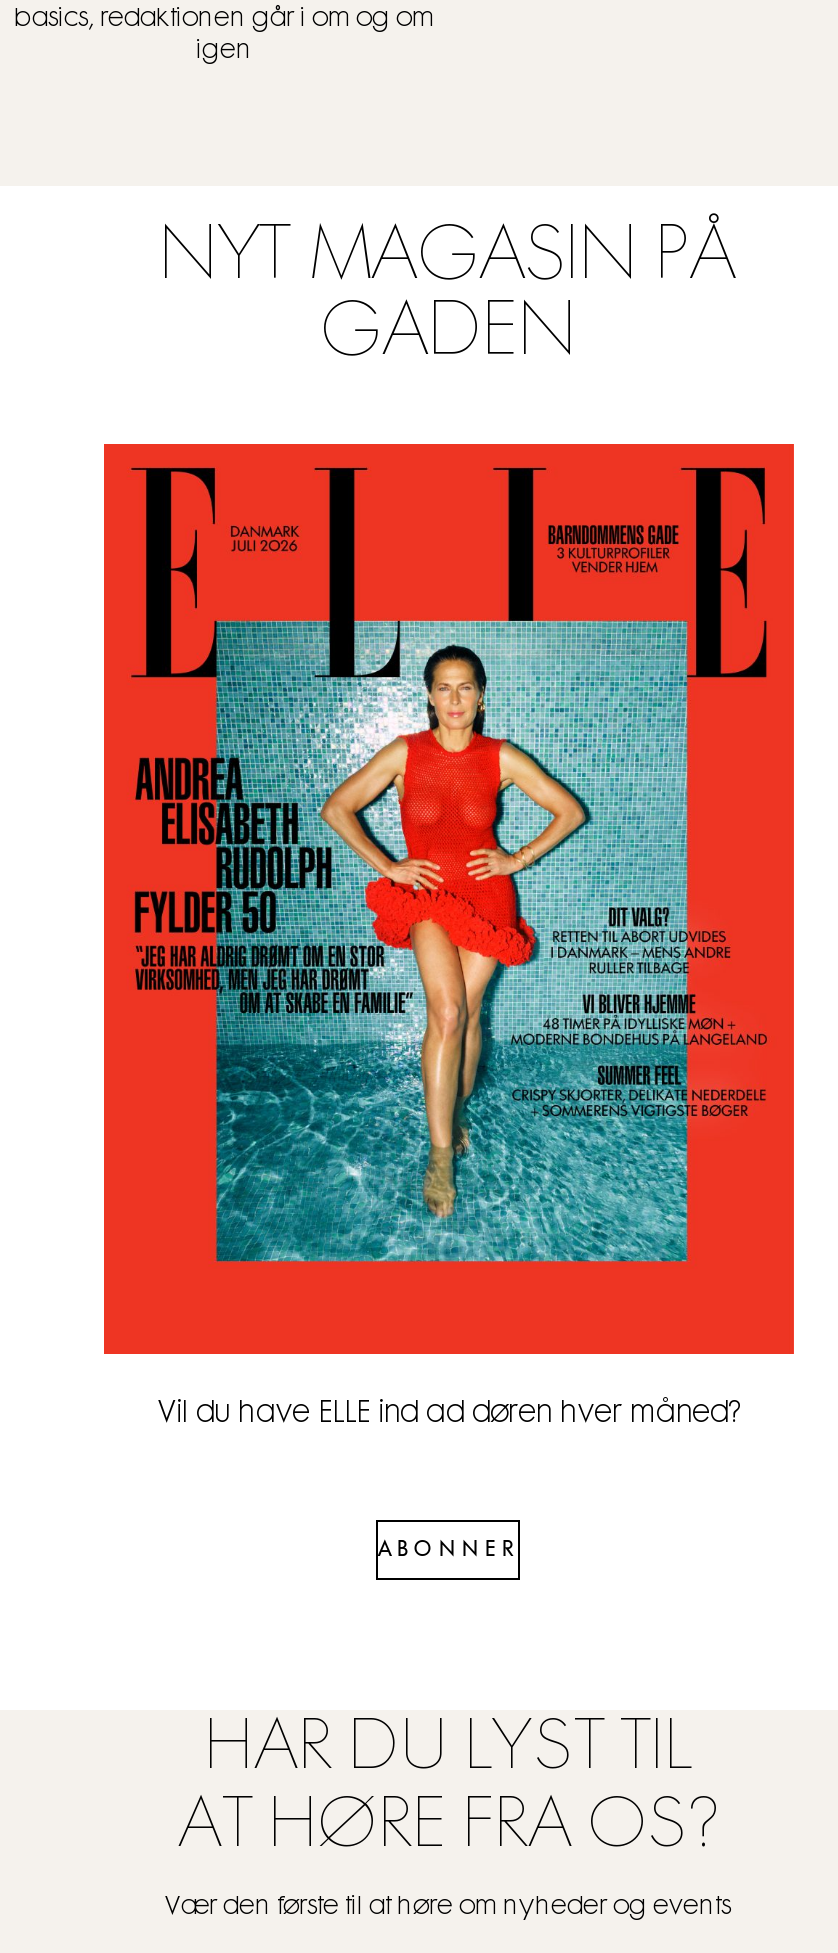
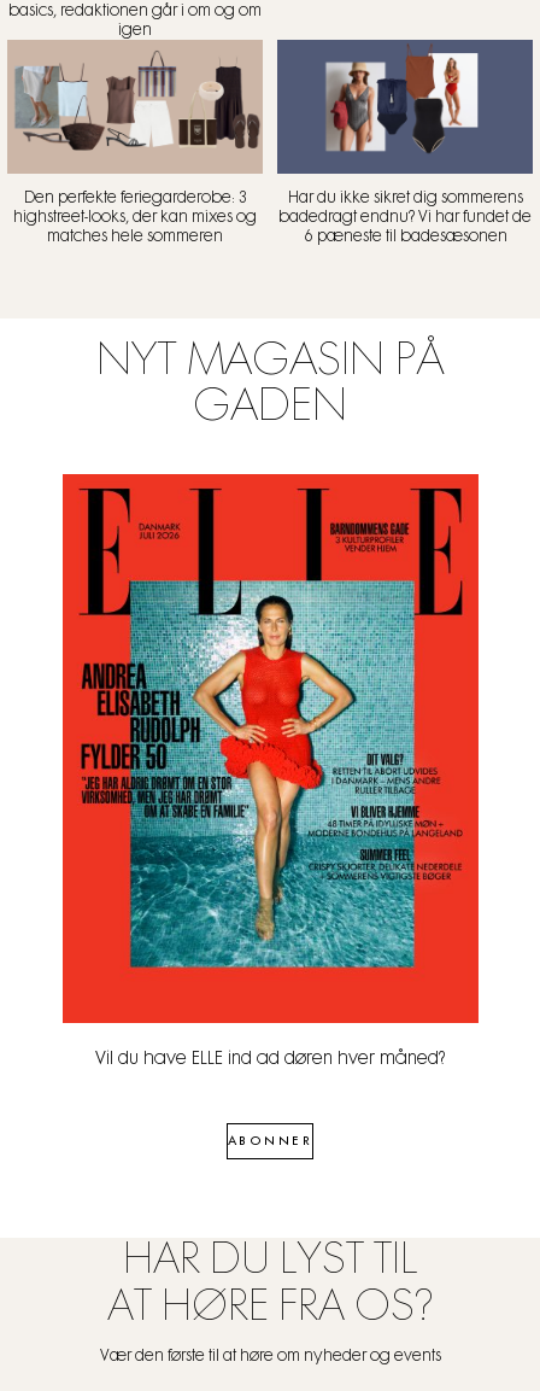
+ [image]
+ Den perfekte feriegarderobe: 3
+ highstreet-looks, der kan mixes og
+ matches hele sommeren

+ [image]
+ Har du ikke sikret dig sommerens
+ badedragt endnu? Vi har fundet de
+ 6 pæneste til badesæsonen
